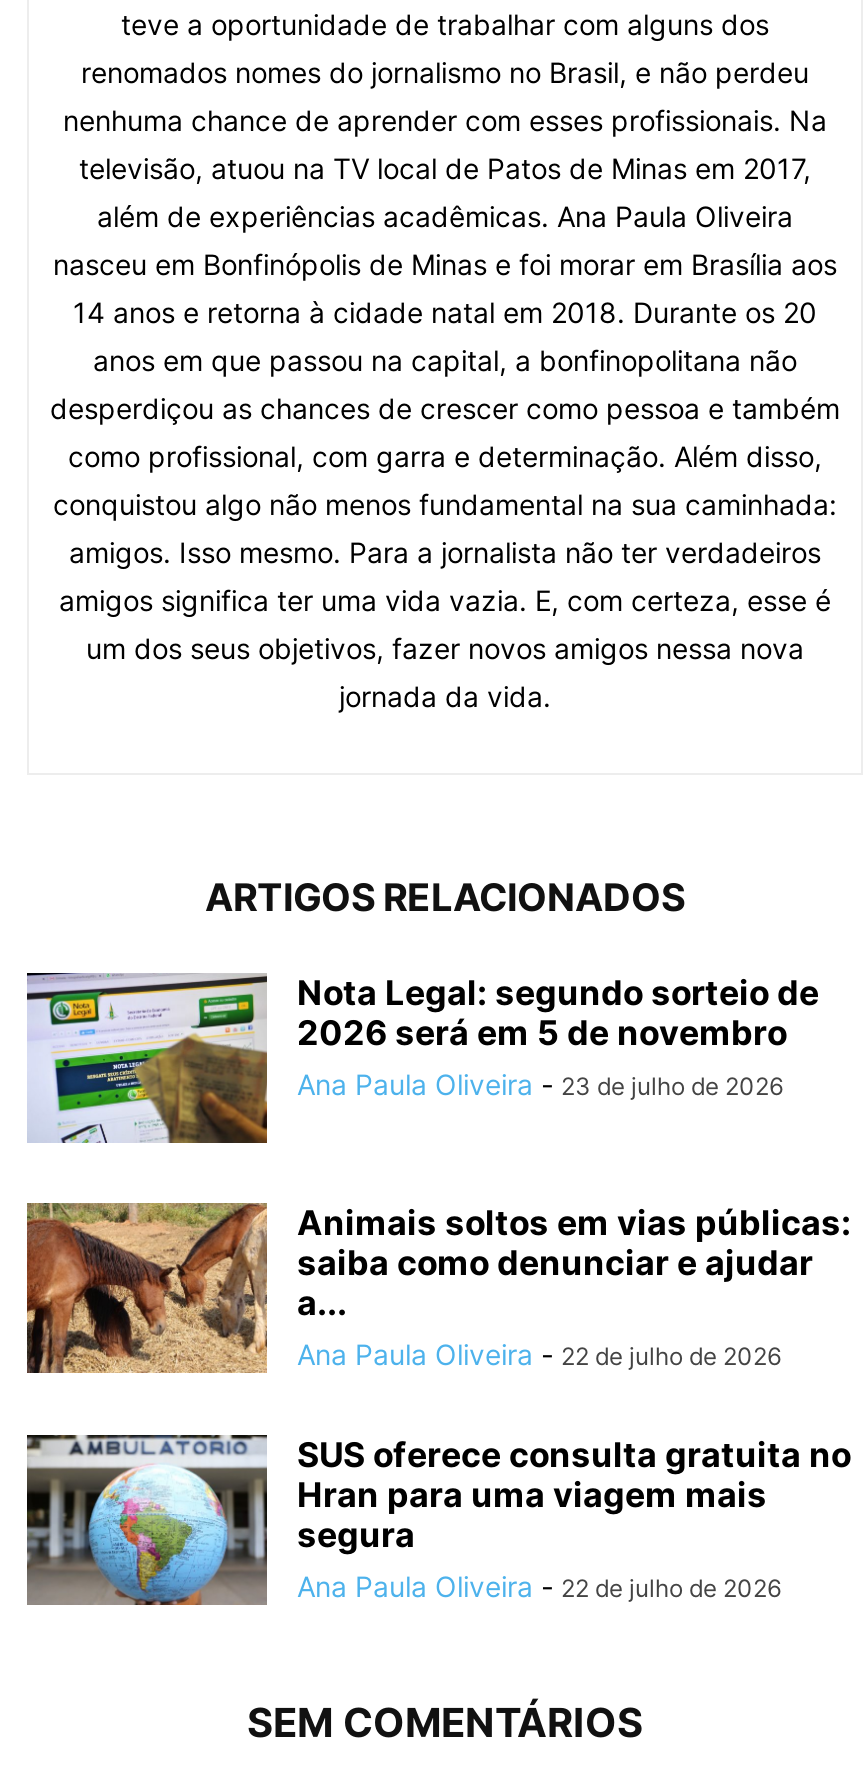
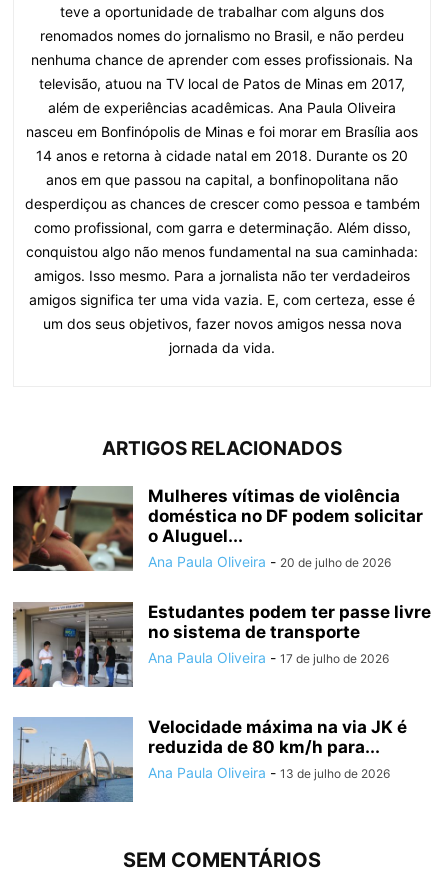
- [image]
- Nota Legal: segundo sorteio de
- 2026 será em 5 de novembro
- Ana Paula Oliveira - 23 de julho de 2026
+ [image]
+ Mulheres vítimas de violência
+ doméstica no DF podem solicitar
+ o Aluguel...
+ Ana Paula Oliveira - 20 de julho de 2026

- [image]
- Animais soltos em vias públicas:
- saiba como denunciar e ajudar
- a...
- Ana Paula Oliveira - 22 de julho de 2026
+ [image]
+ Estudantes podem ter passe livre
+ no sistema de transporte
+ Ana Paula Oliveira - 17 de julho de 2026

- [image]
- SUS oferece consulta gratuita no
- Hran para uma viagem mais
- segura
- Ana Paula Oliveira - 22 de julho de 2026
+ [image]
+ Velocidade máxima na via JK é
+ reduzida de 80 km/h para...
+ Ana Paula Oliveira - 13 de julho de 2026
